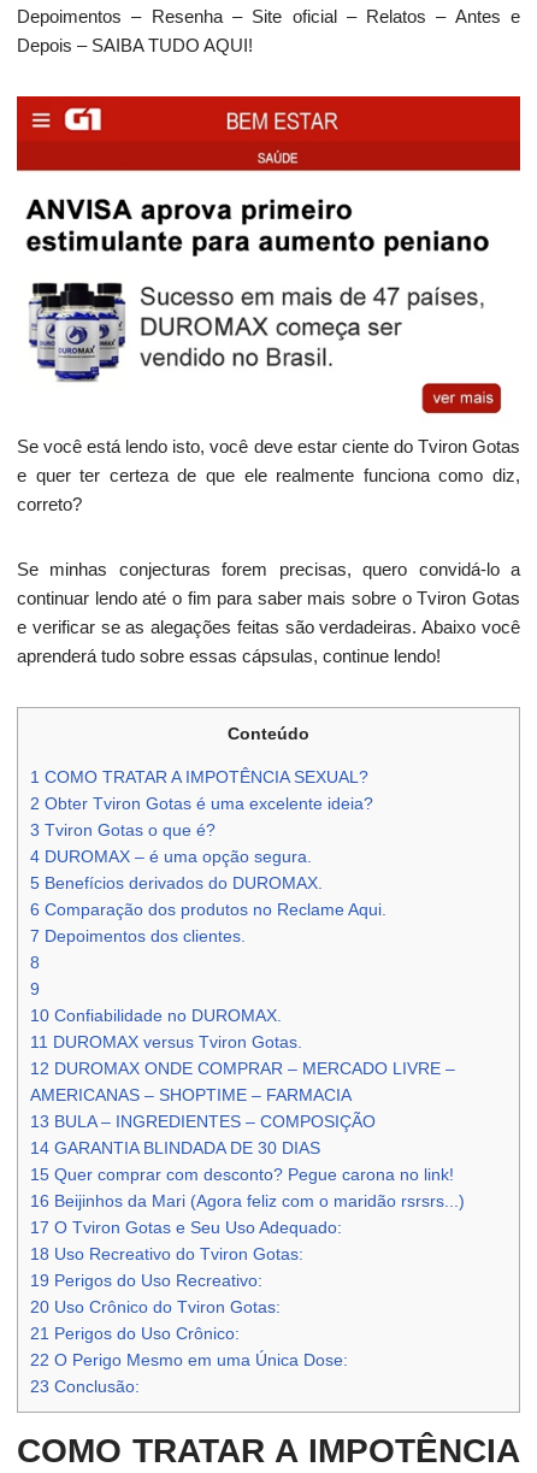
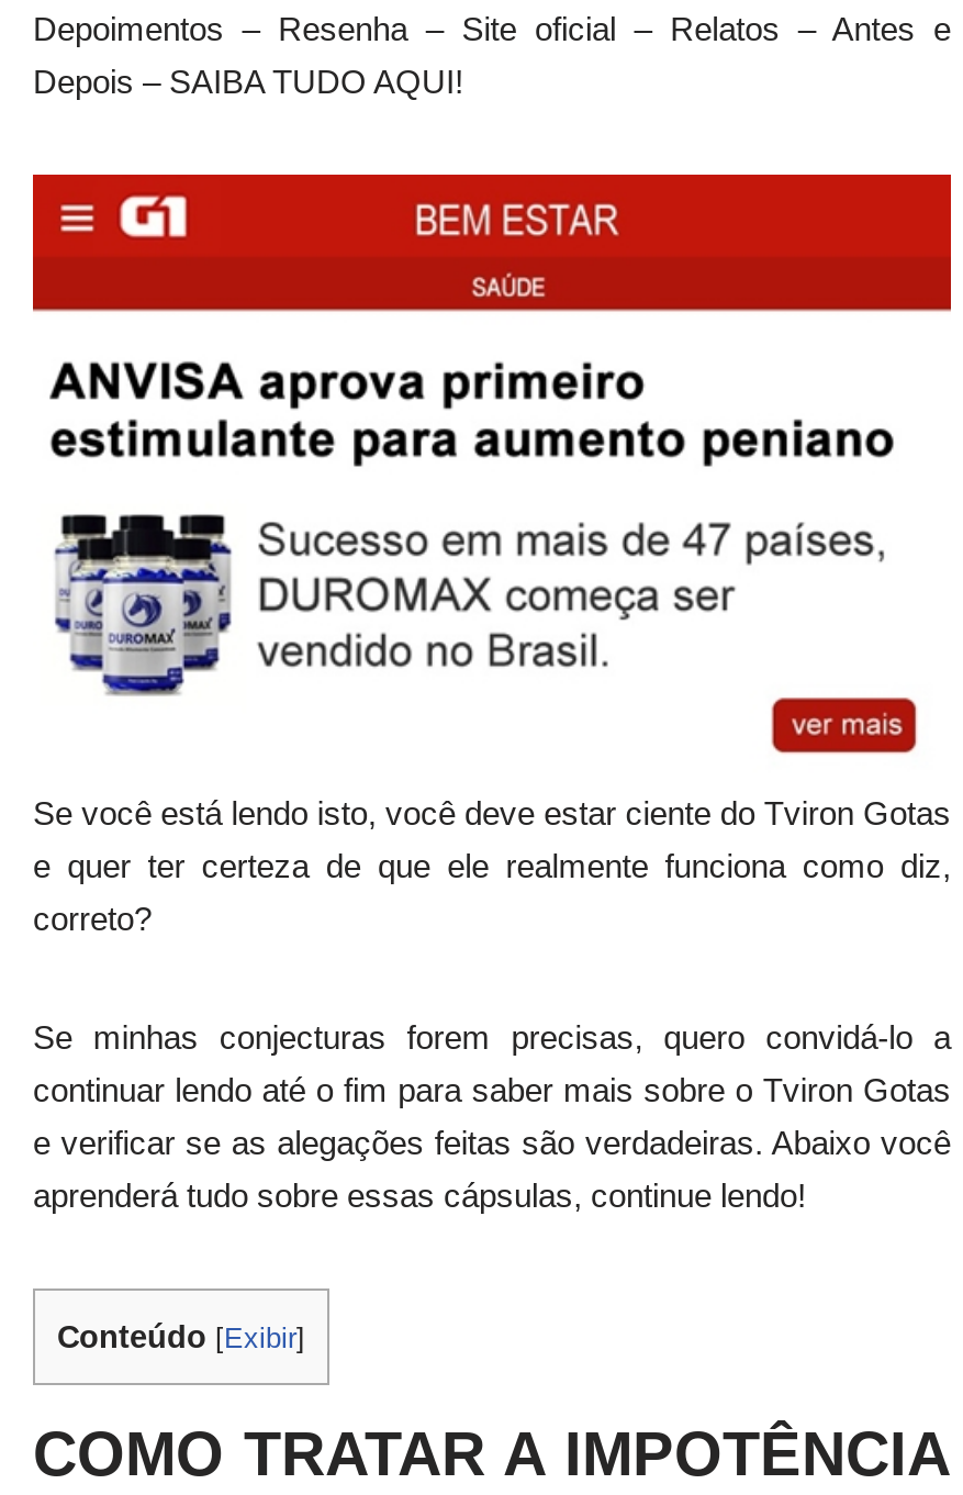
- Conteúdo
- 1 COMO TRATAR A IMPOTÊNCIA SEXUAL?
- 2 Obter Tviron Gotas é uma excelente ideia?
- 3 Tviron Gotas o que é?
- 4 DUROMAX – é uma opção segura.
- 5 Benefícios derivados do DUROMAX.
- 6 Comparação dos produtos no Reclame Aqui.
- 7 Depoimentos dos clientes.
- 8
- 9
- 10 Confiabilidade no DUROMAX.
- 11 DUROMAX versus Tviron Gotas.
- 12 DUROMAX ONDE COMPRAR – MERCADO LIVRE –
- AMERICANAS – SHOPTIME – FARMACIA
- 13 BULA – INGREDIENTES – COMPOSIÇÃO
- 14 GARANTIA BLINDADA DE 30 DIAS
- 15 Quer comprar com desconto? Pegue carona no link!
- 16 Beijinhos da Mari (Agora feliz com o maridão rsrsrs...)
- 17 O Tviron Gotas e Seu Uso Adequado:
- 18 Uso Recreativo do Tviron Gotas:
- 19 Perigos do Uso Recreativo:
- 20 Uso Crônico do Tviron Gotas:
- 21 Perigos do Uso Crônico:
- 22 O Perigo Mesmo em uma Única Dose:
- 23 Conclusão:
+ Conteúdo [Exibir]
